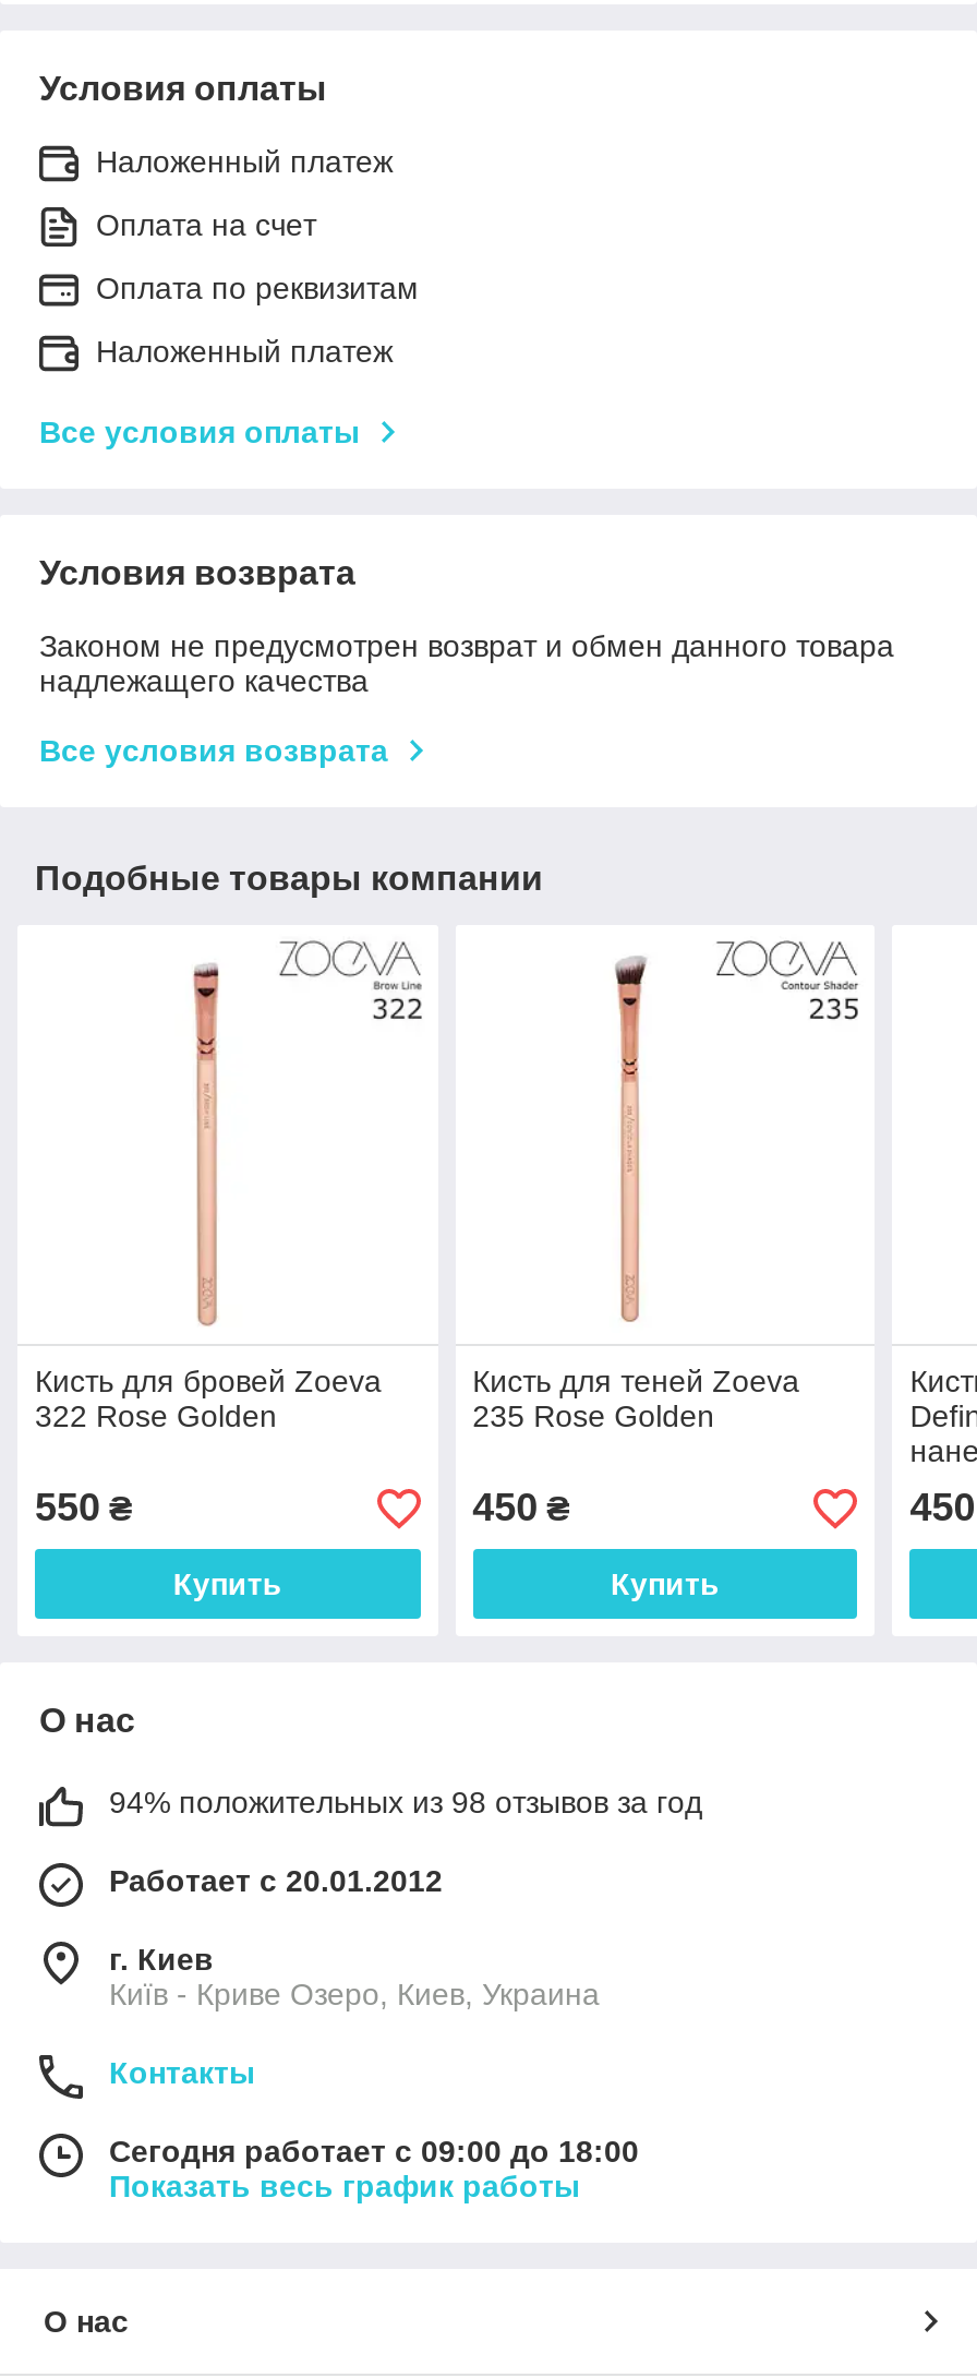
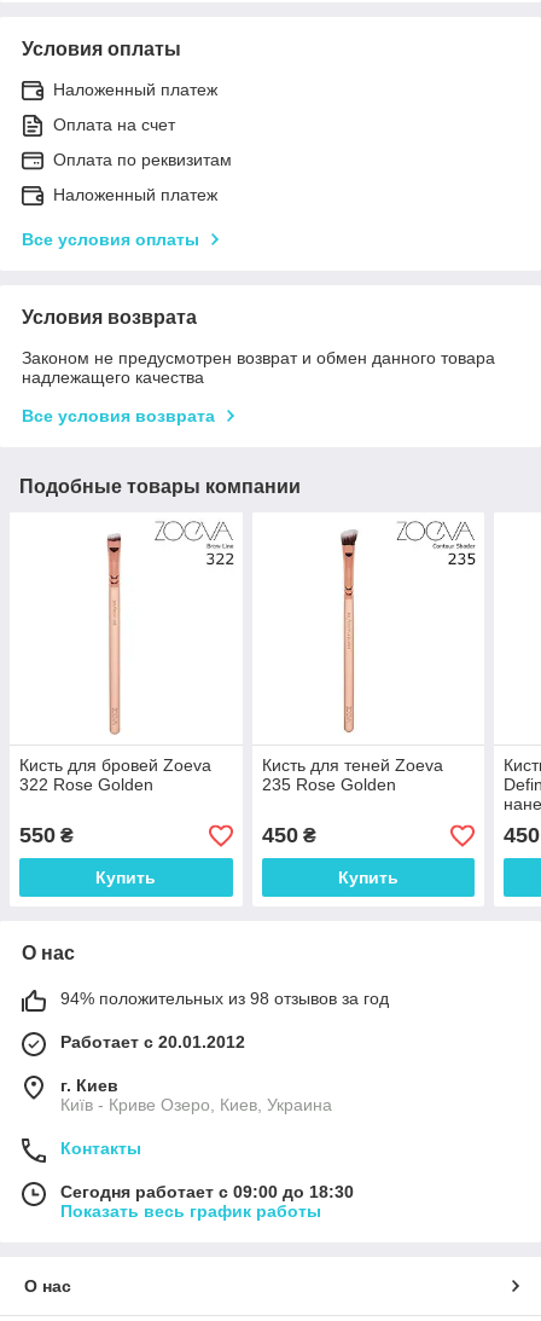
- Сегодня работает с 09:00 до 18:00
+ Сегодня работает с 09:00 до 18:30
